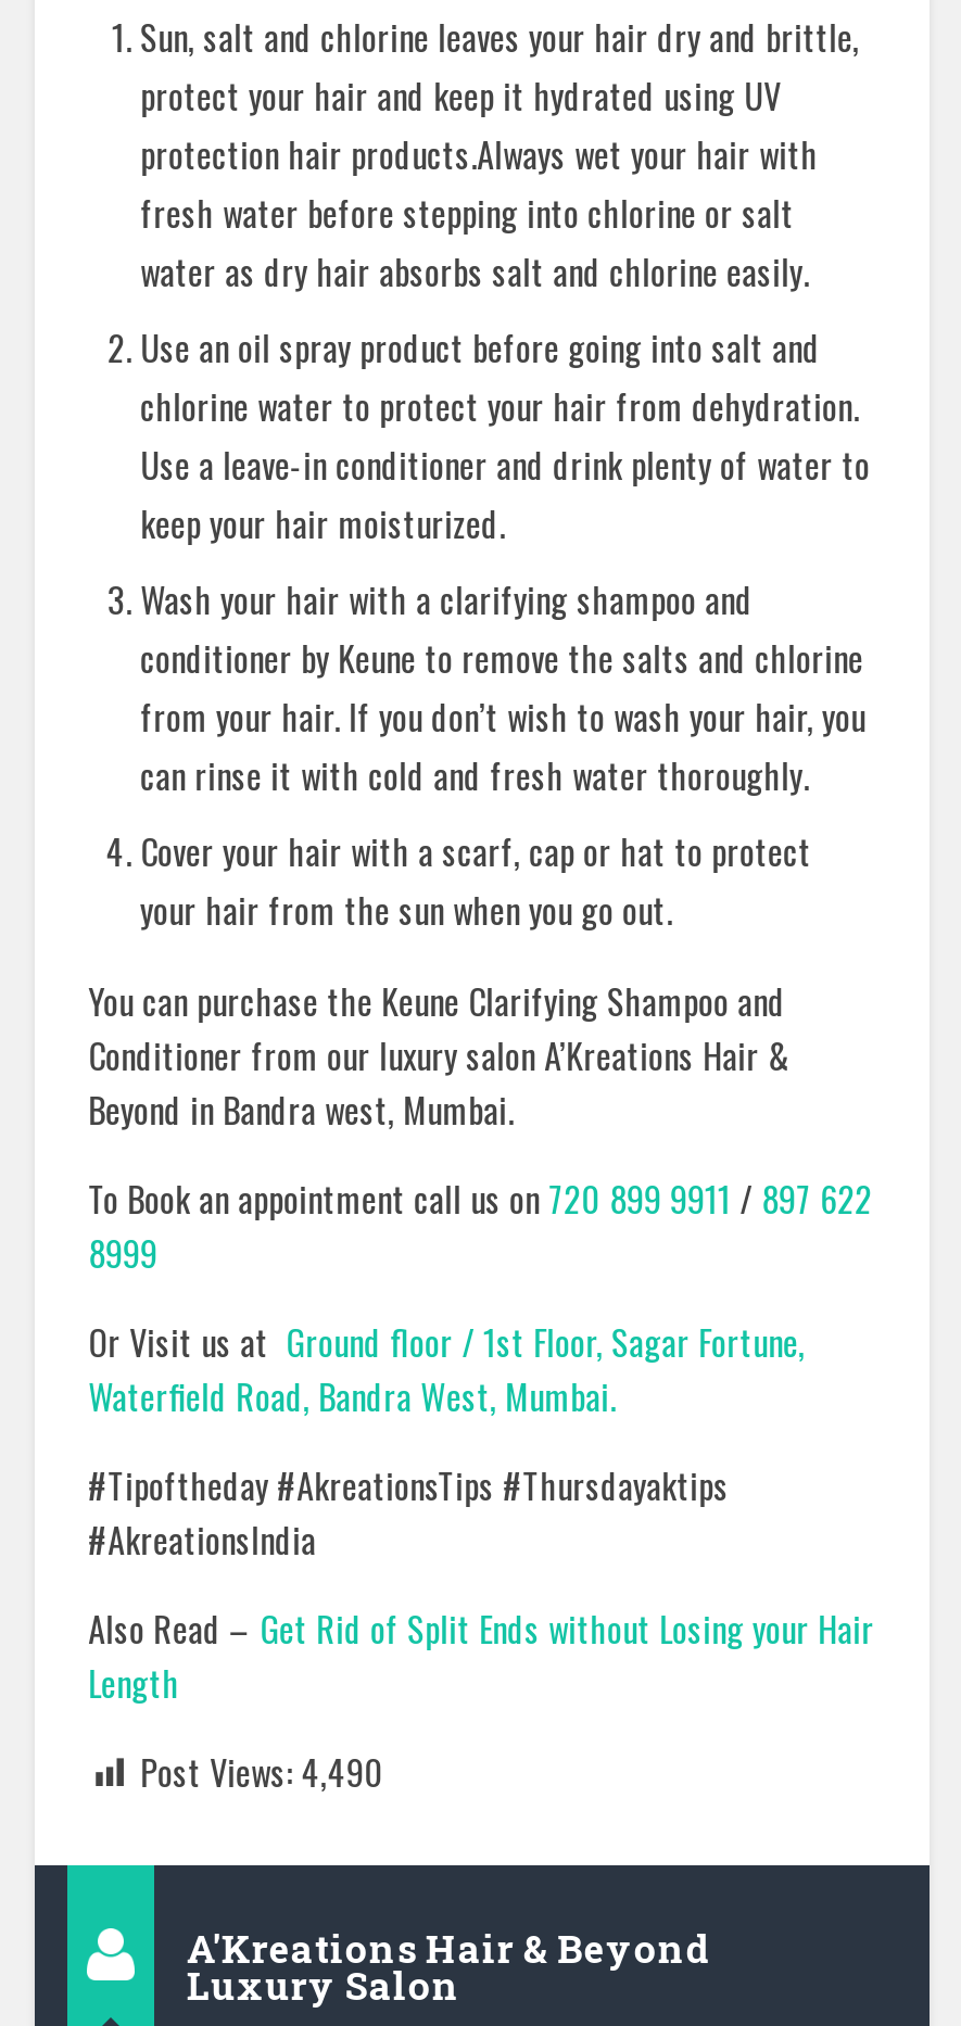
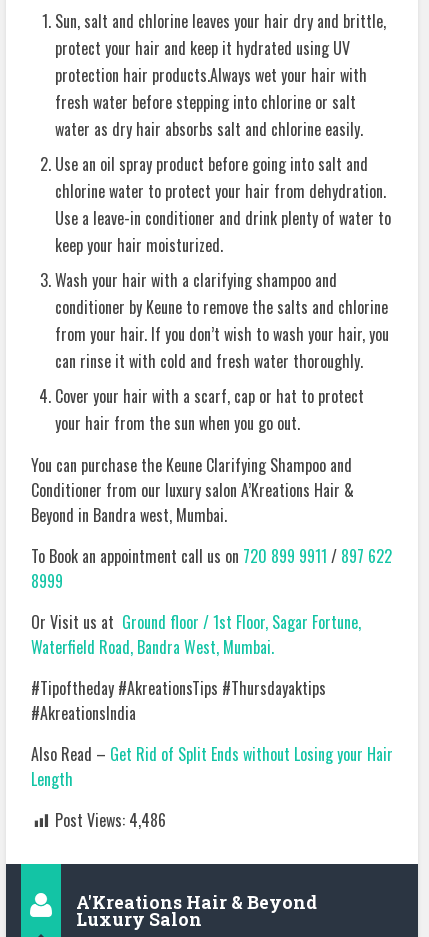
- Post Views: 4,490
+ Post Views: 4,486
